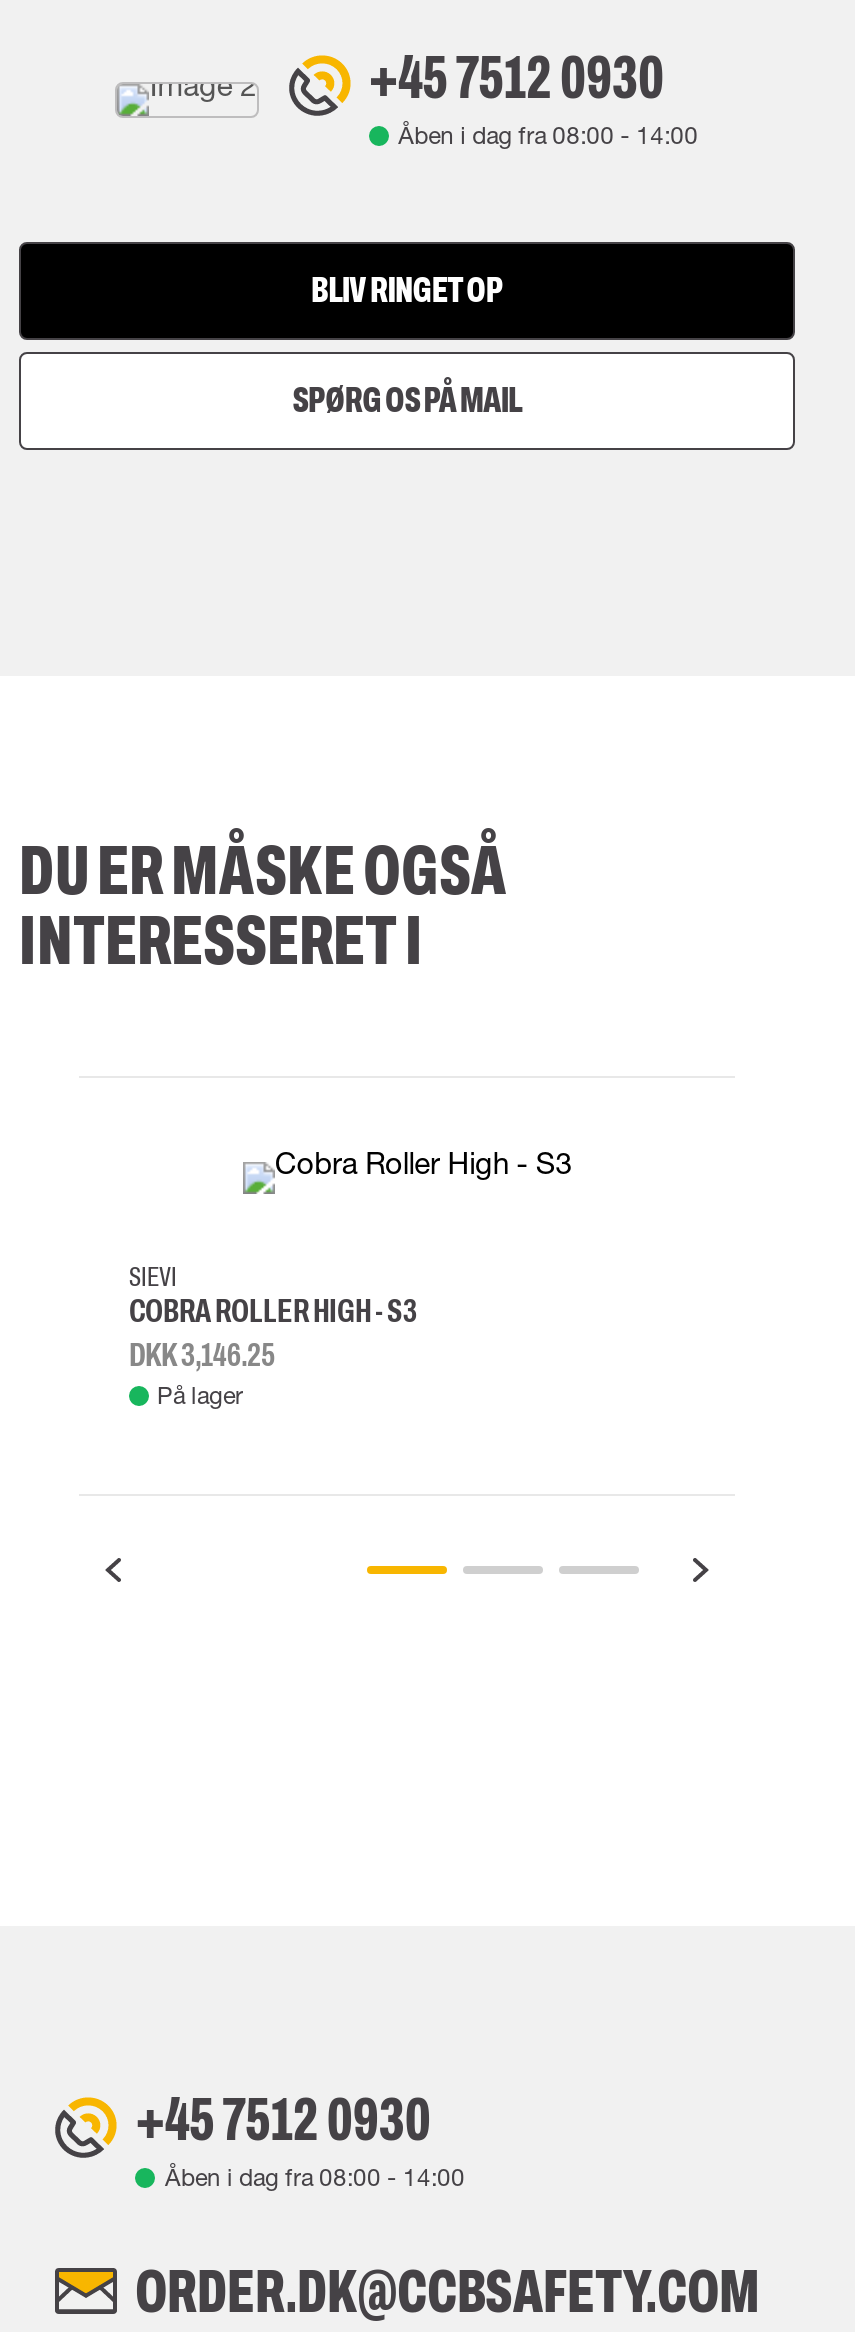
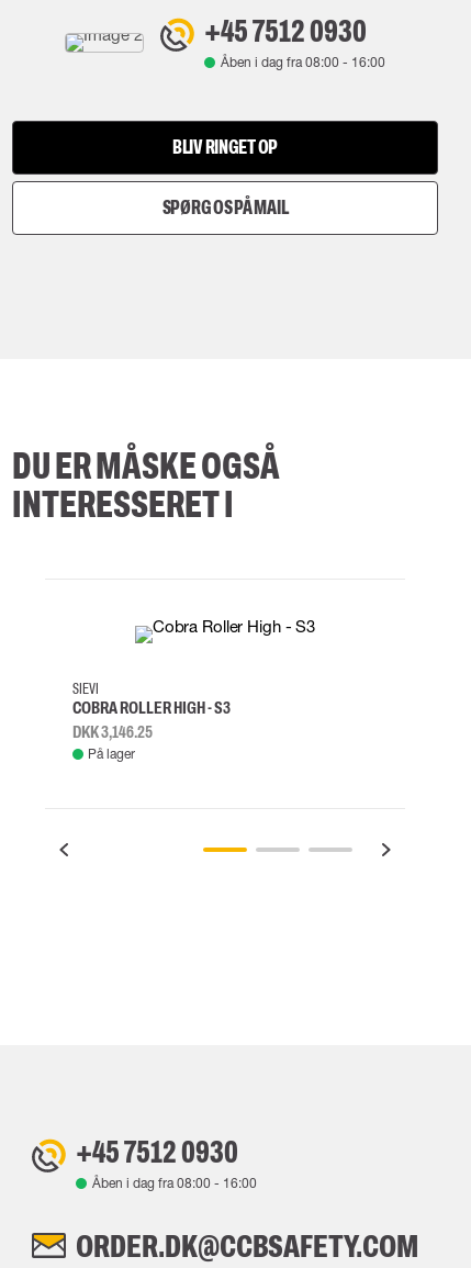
- Åben i dag fra 08:00 - 14:00
+ Åben i dag fra 08:00 - 16:00

- Åben i dag fra 08:00 - 14:00
+ Åben i dag fra 08:00 - 16:00
